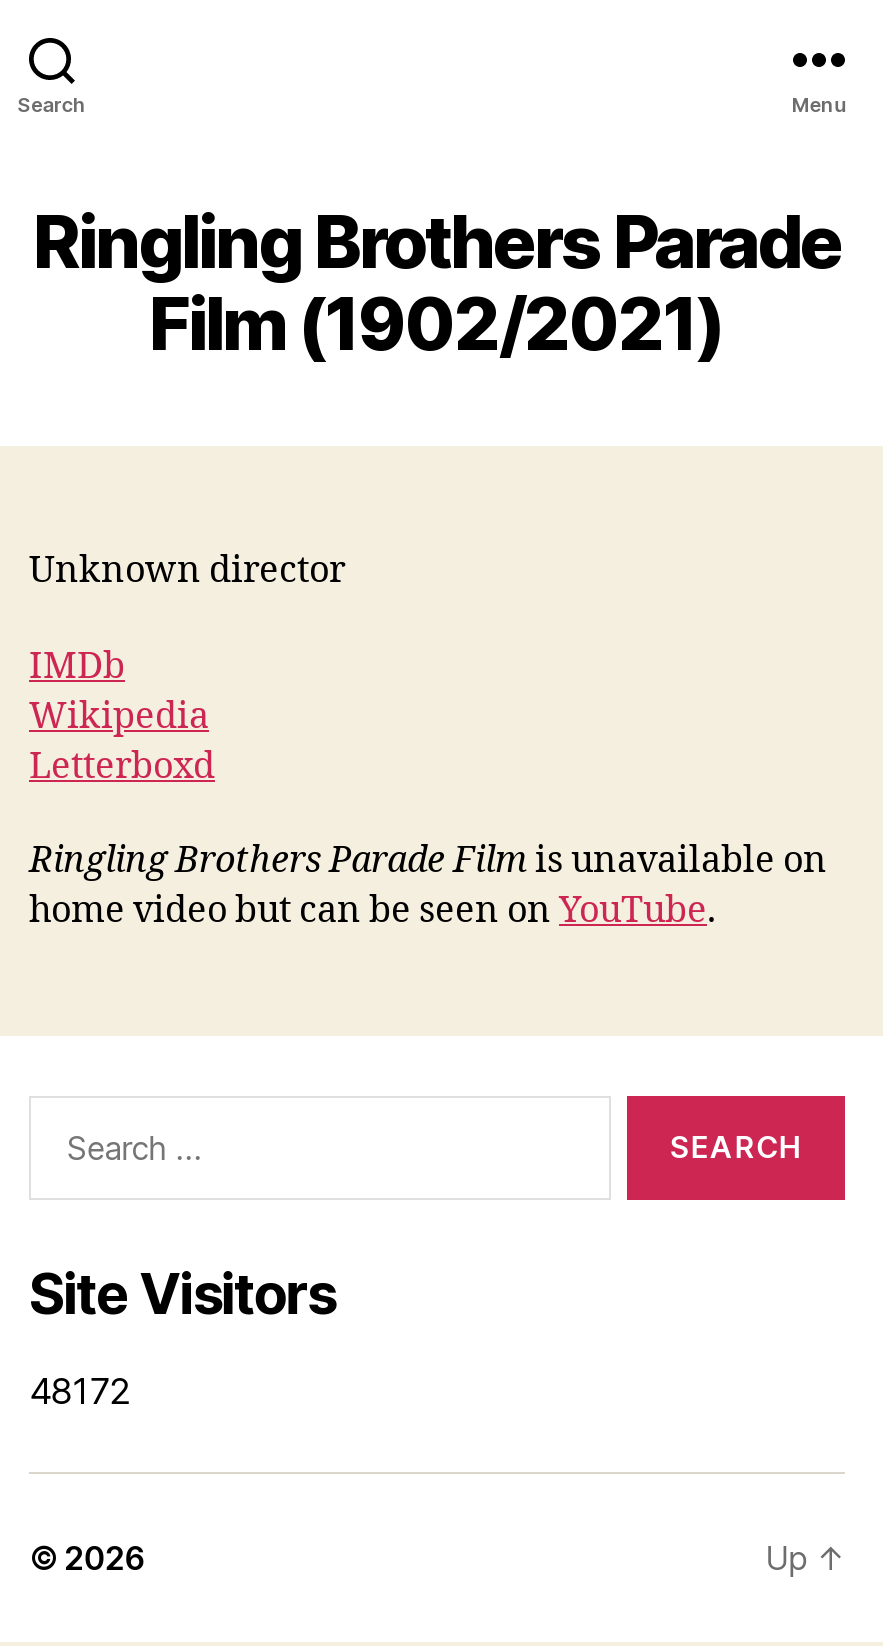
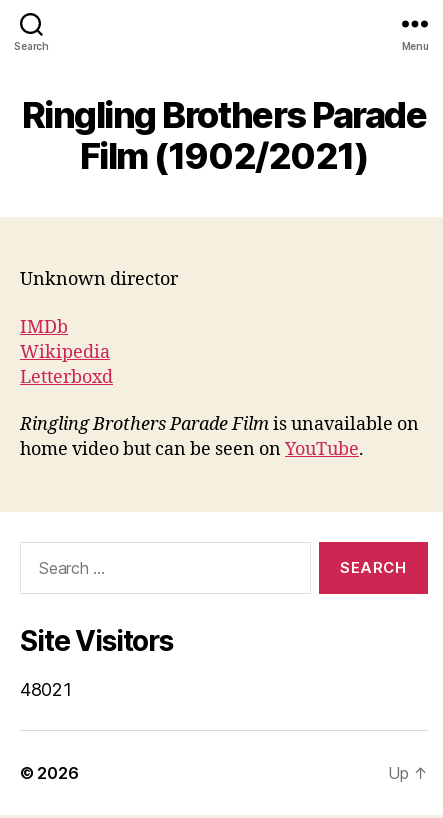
- 48172
+ 48021
